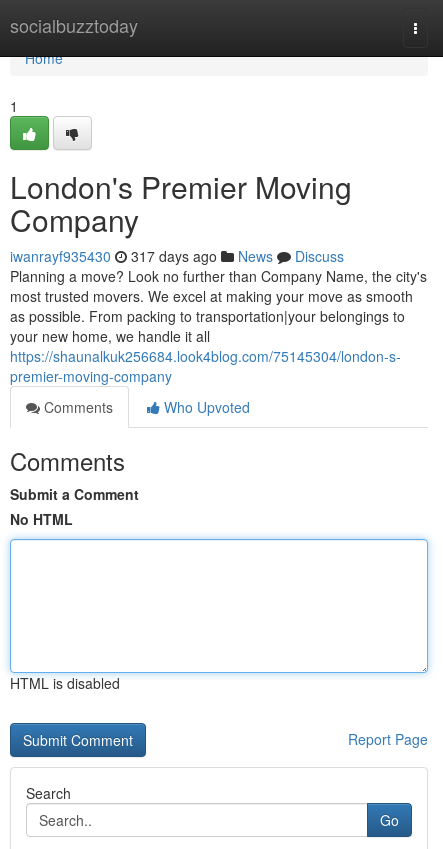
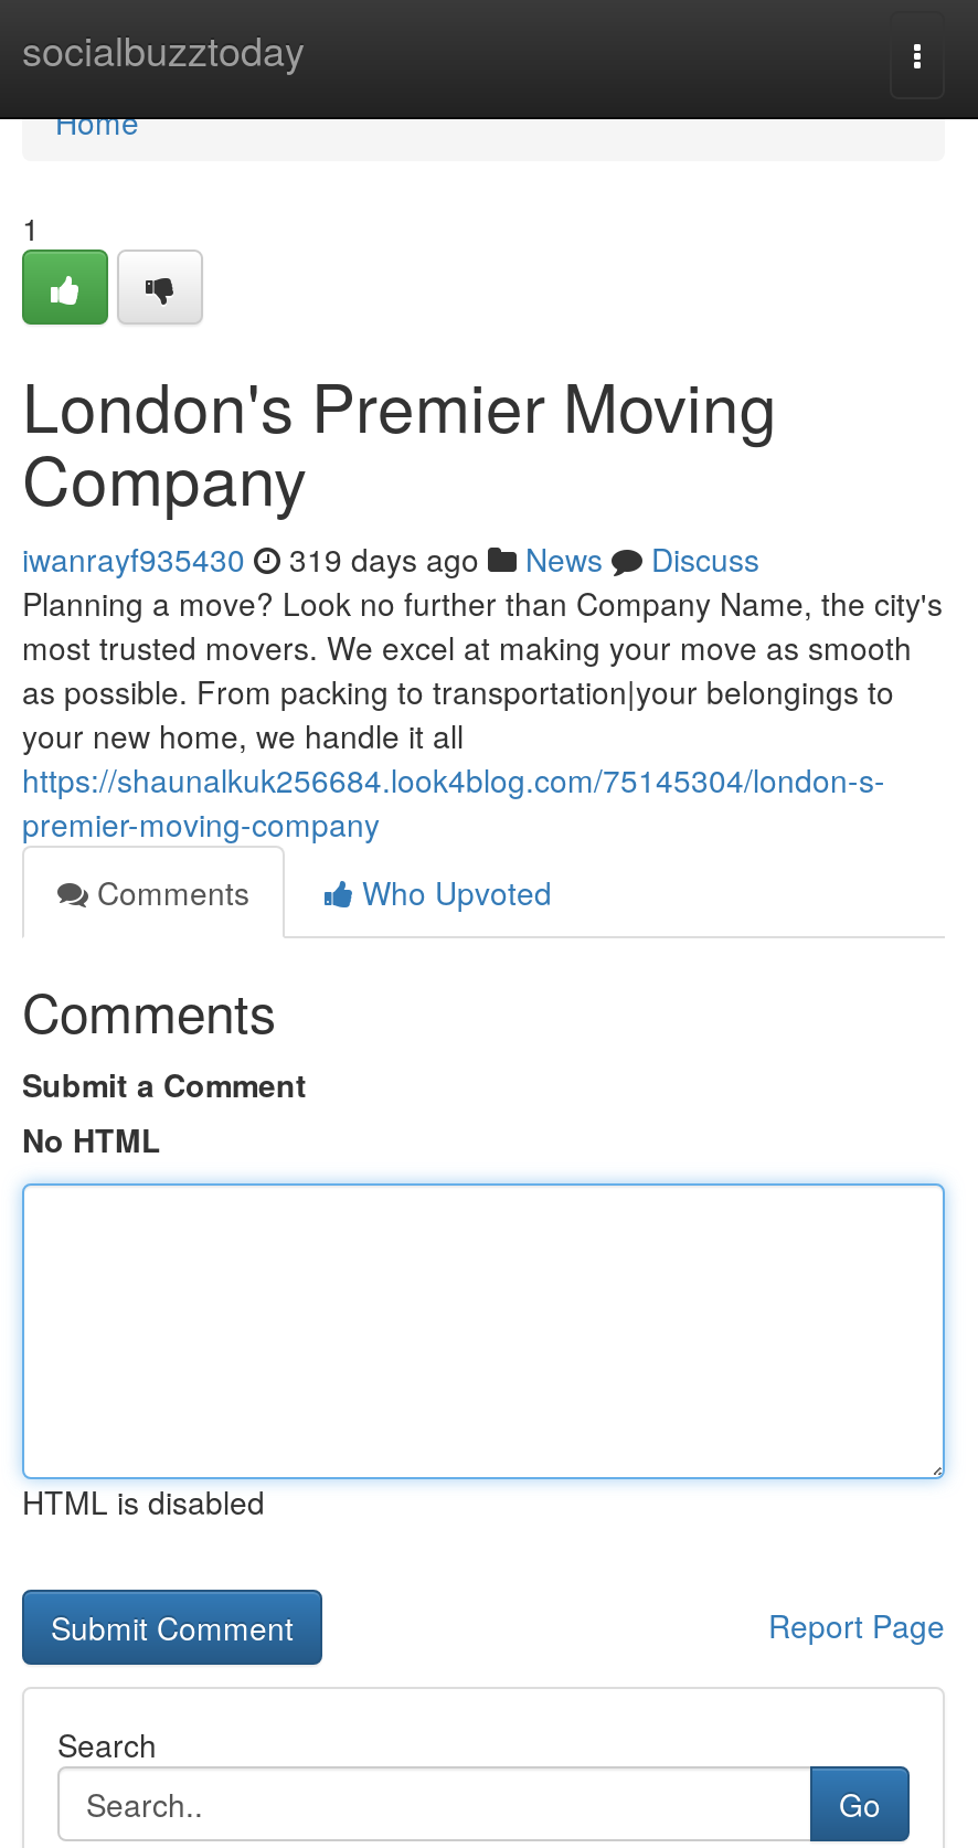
- iwanrayf935430 317 days ago News Discuss
+ iwanrayf935430 319 days ago News Discuss
